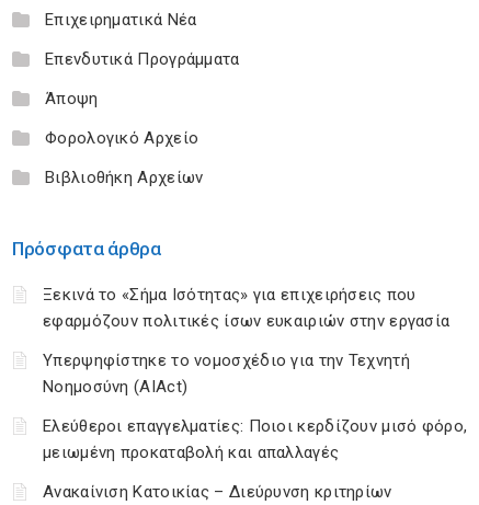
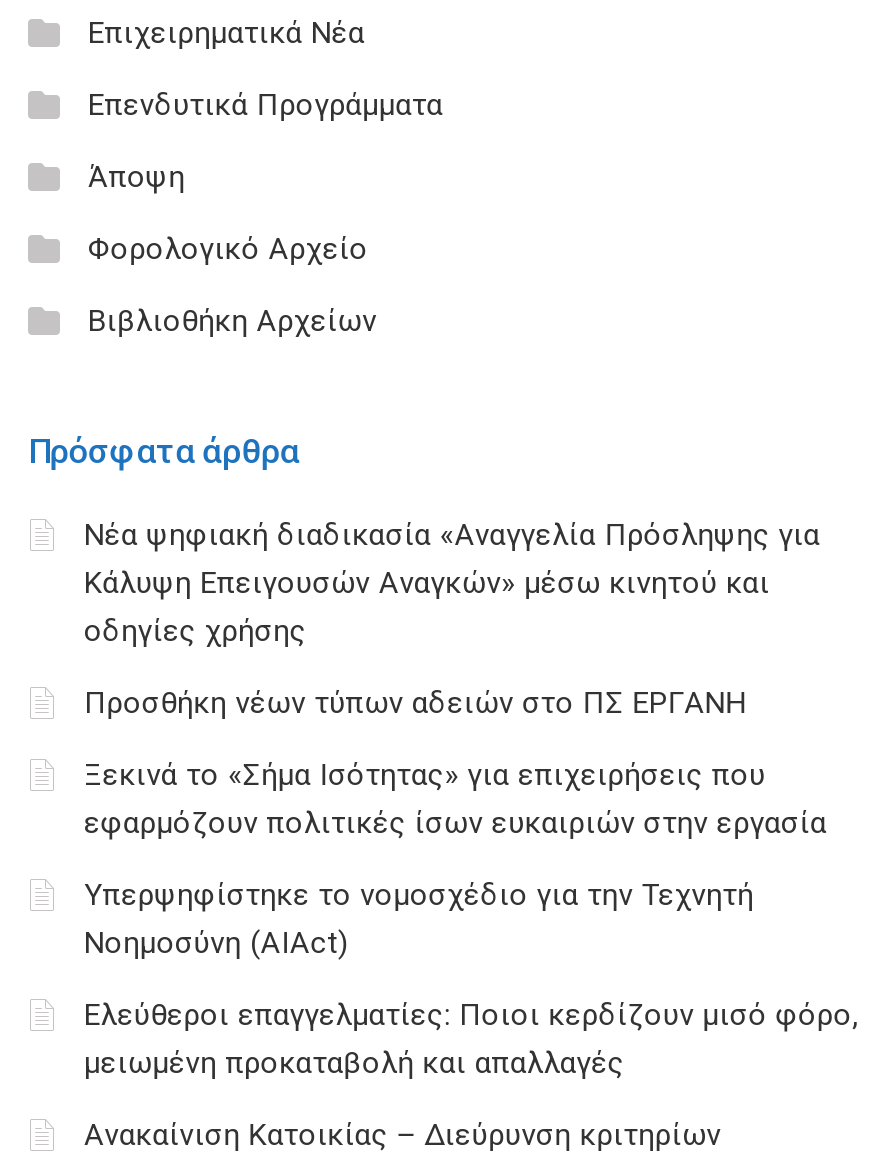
+ Νέα ψηφιακή διαδικασία «Αναγγελία Πρόσληψης για
+ Κάλυψη Επειγουσών Αναγκών» μέσω κινητού και
+ οδηγίες χρήσης
+ Προσθήκη νέων τύπων αδειών στο ΠΣ ΕΡΓΑΝΗ
